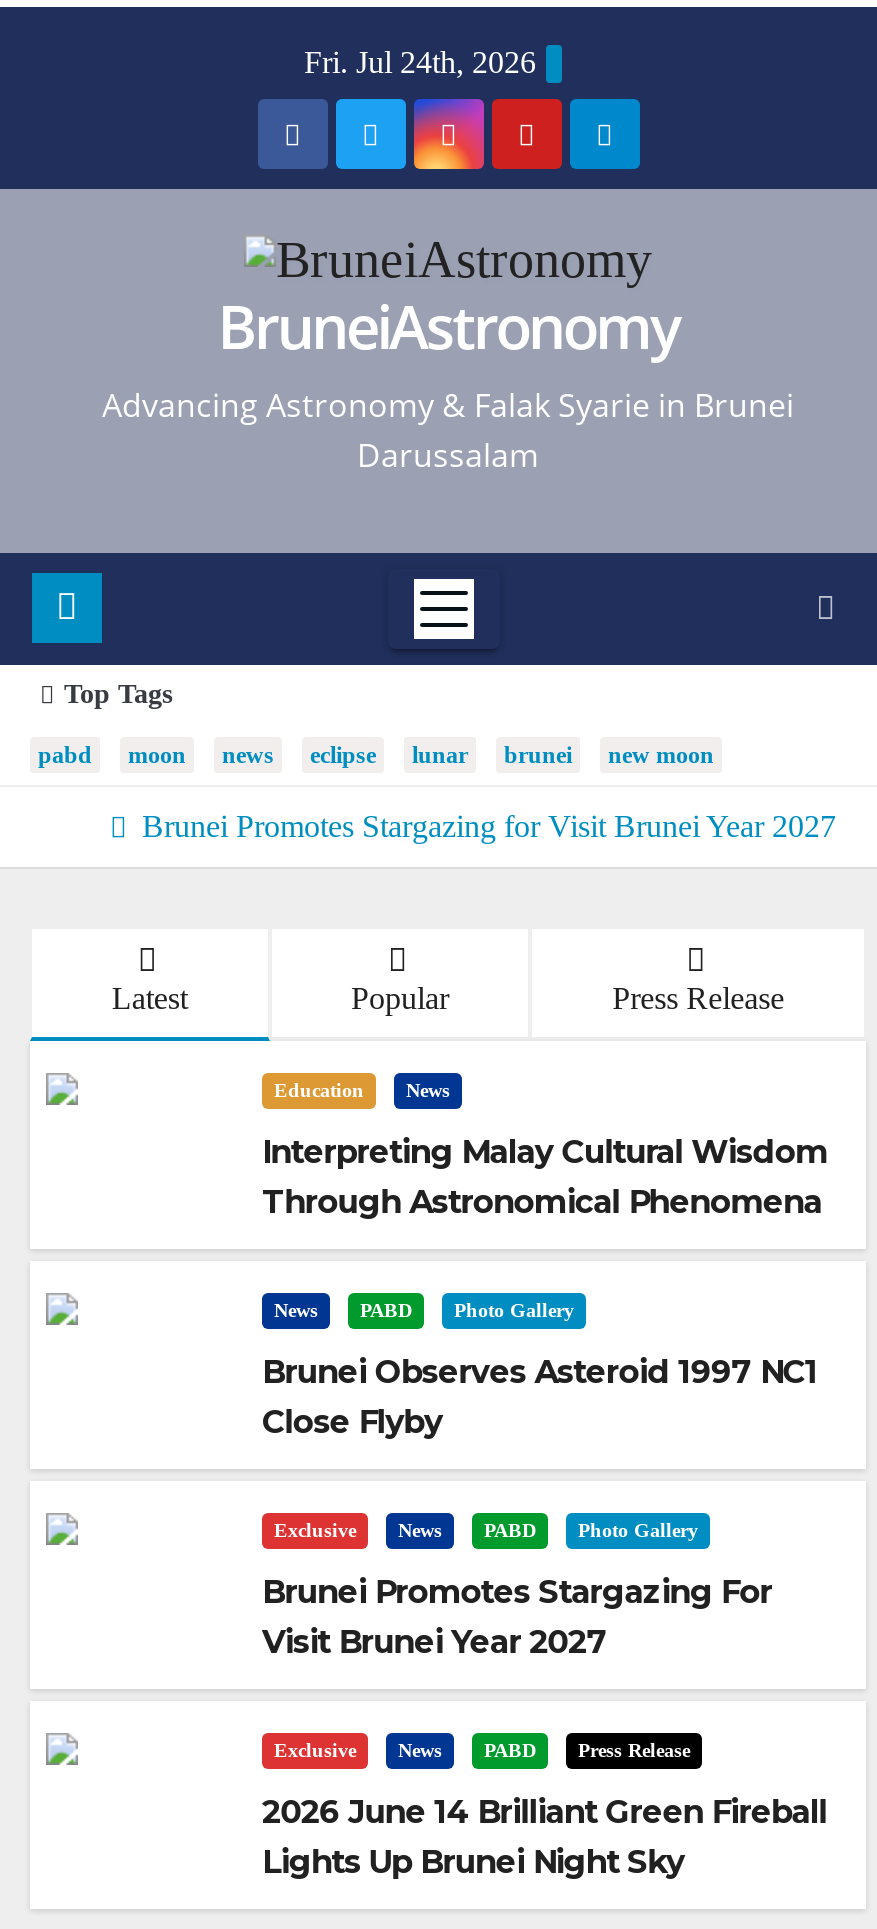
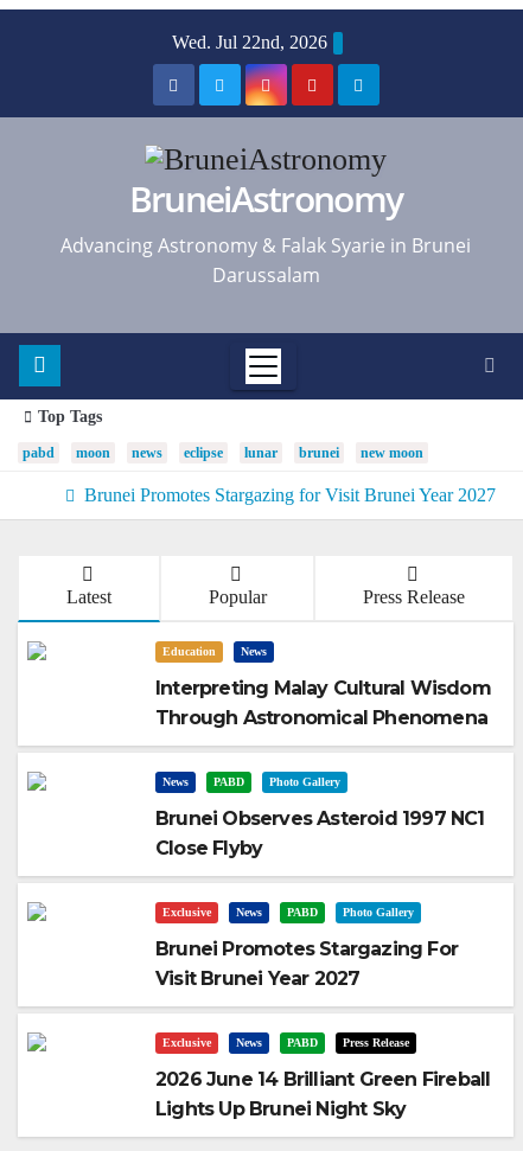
- Fri. Jul 24th, 2026
+ Wed. Jul 22nd, 2026
